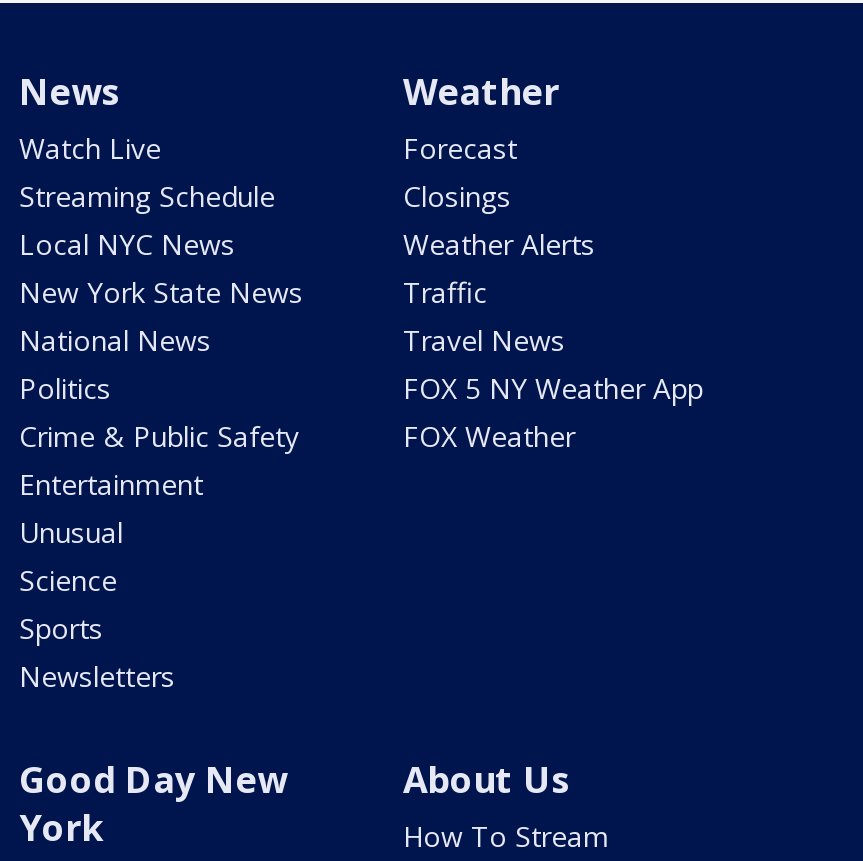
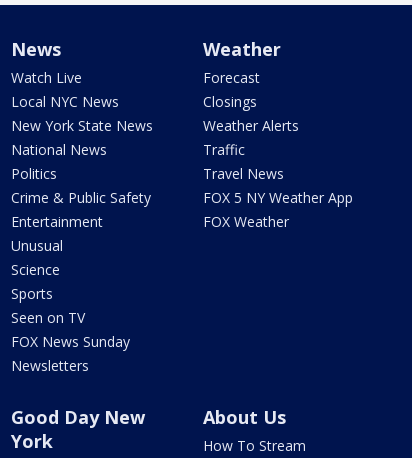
- Streaming Schedule

moved up: Local NYC News | New York State News | National News | ... | Science | Sports

+ Seen on TV
+ FOX News Sunday
